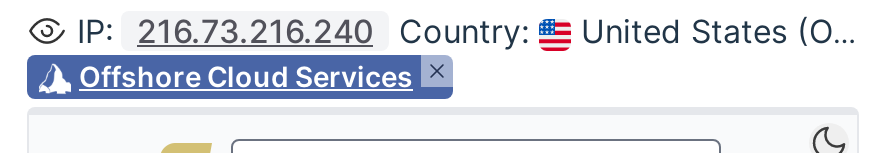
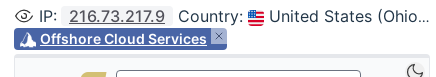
- IP: 216.73.216.240
+ IP: 216.73.217.9
